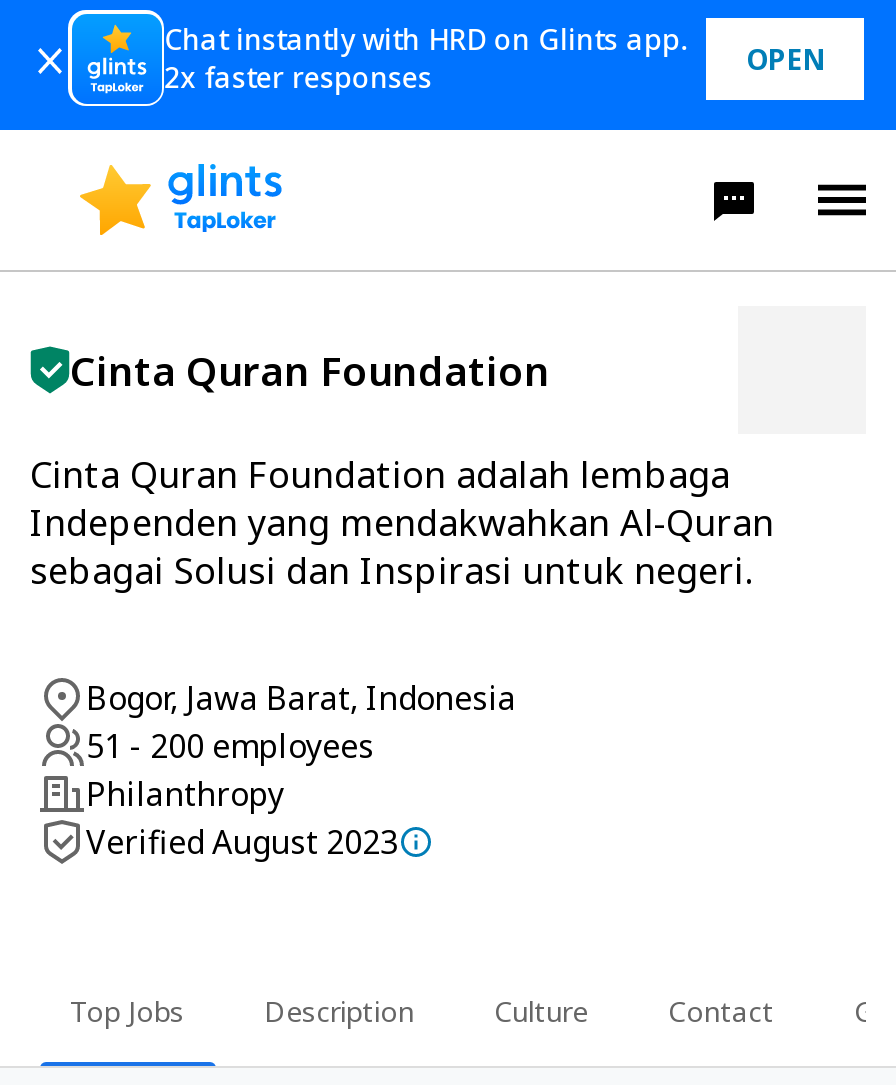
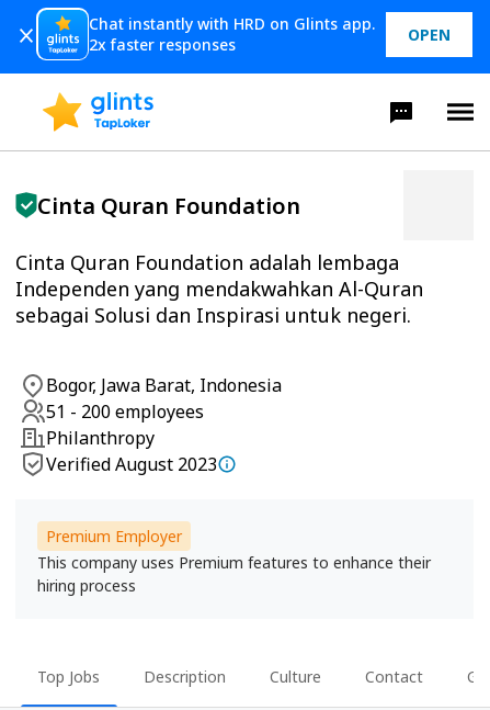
+ Premium Employer
+ This company uses Premium features to enhance their
+ hiring process
